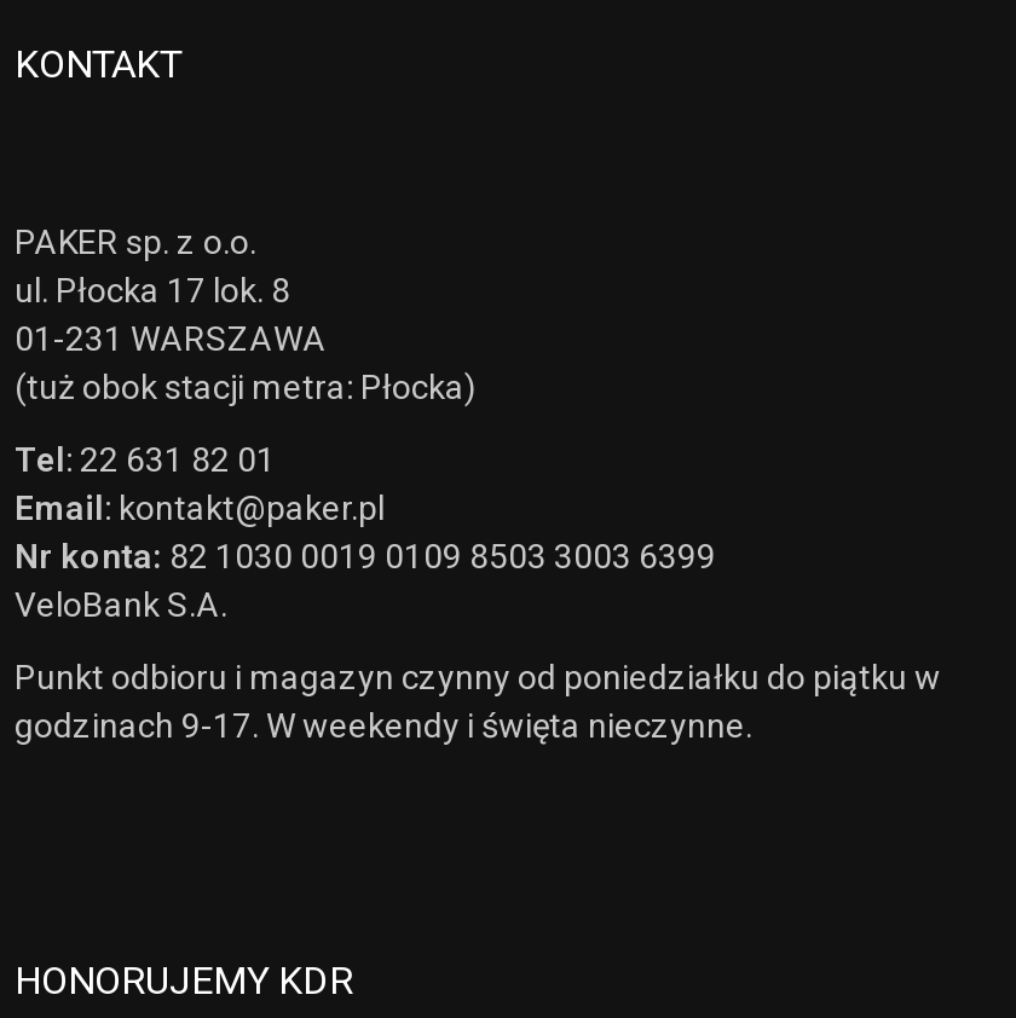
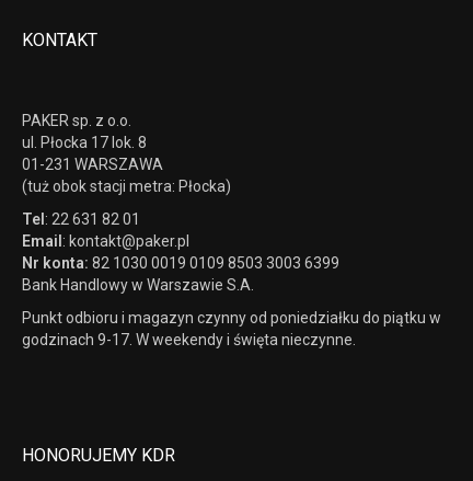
- VeloBank S.A.
+ Bank Handlowy w Warszawie S.A.
